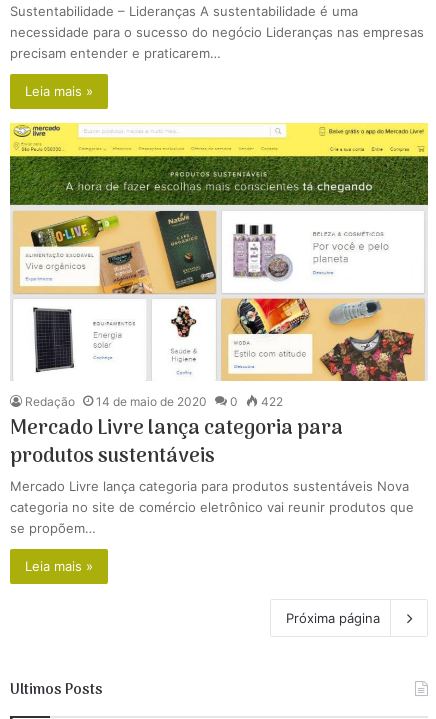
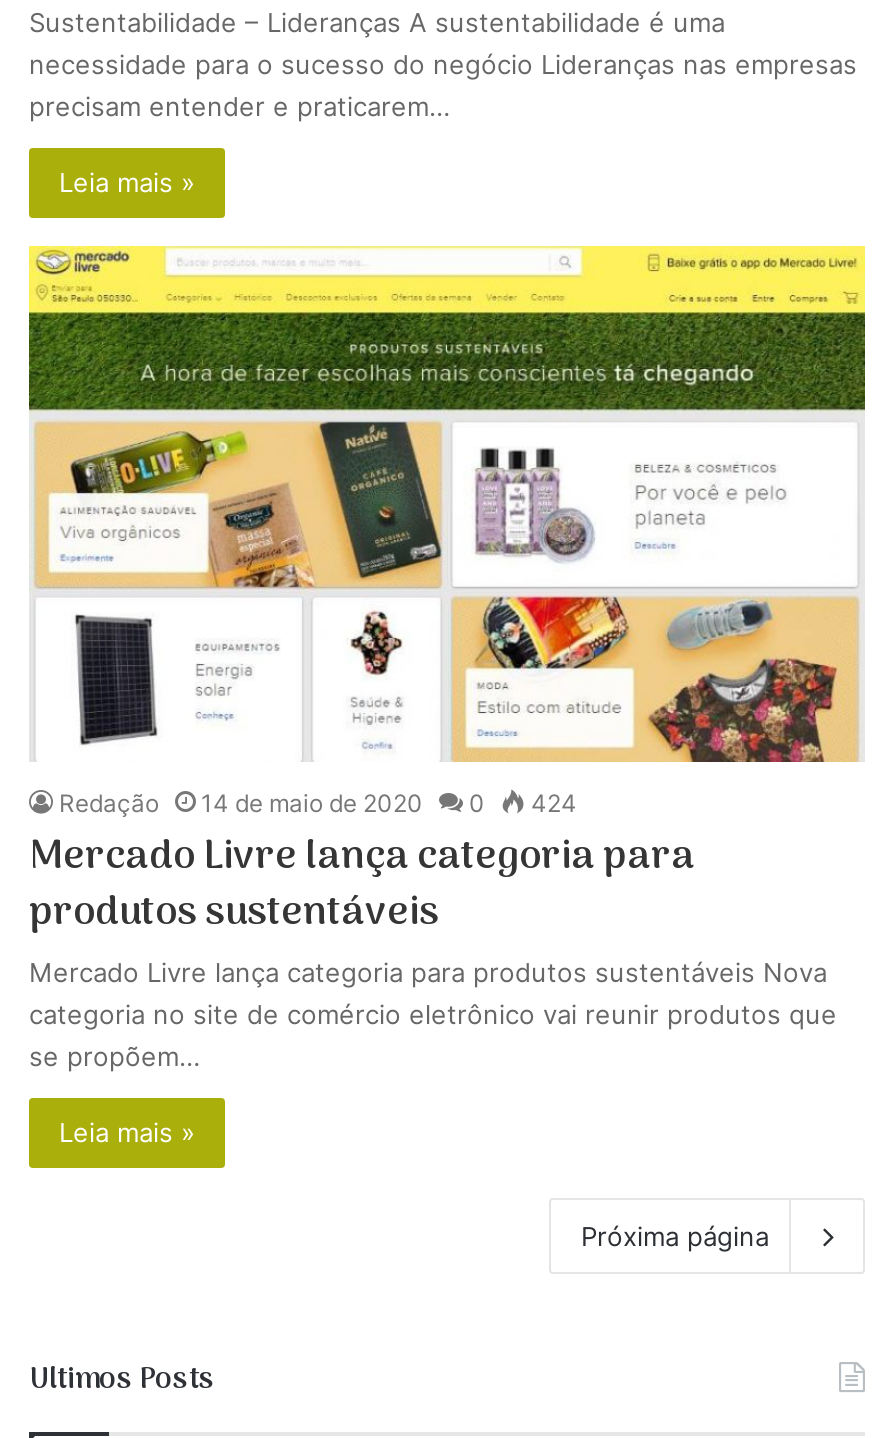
- Redação 14 de maio de 2020 0 422
+ Redação 14 de maio de 2020 0 424
